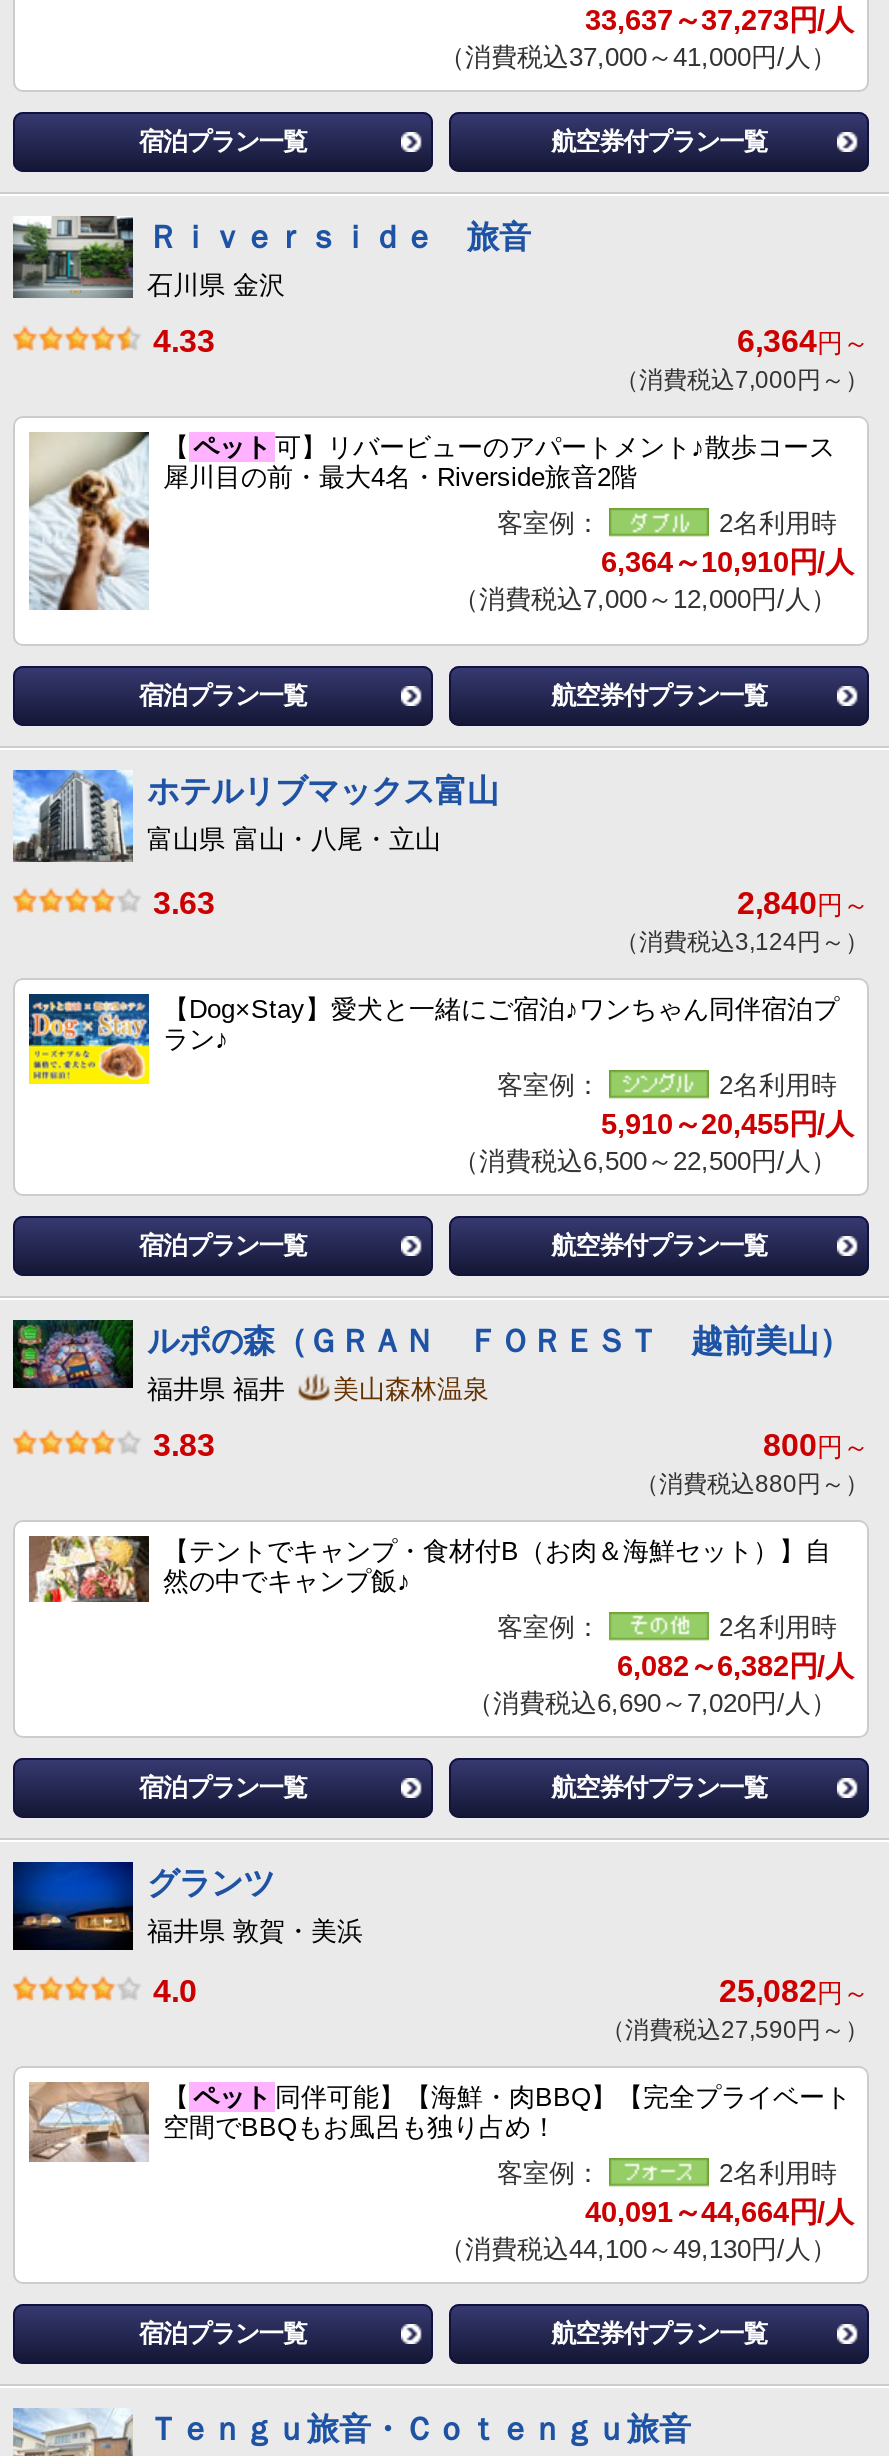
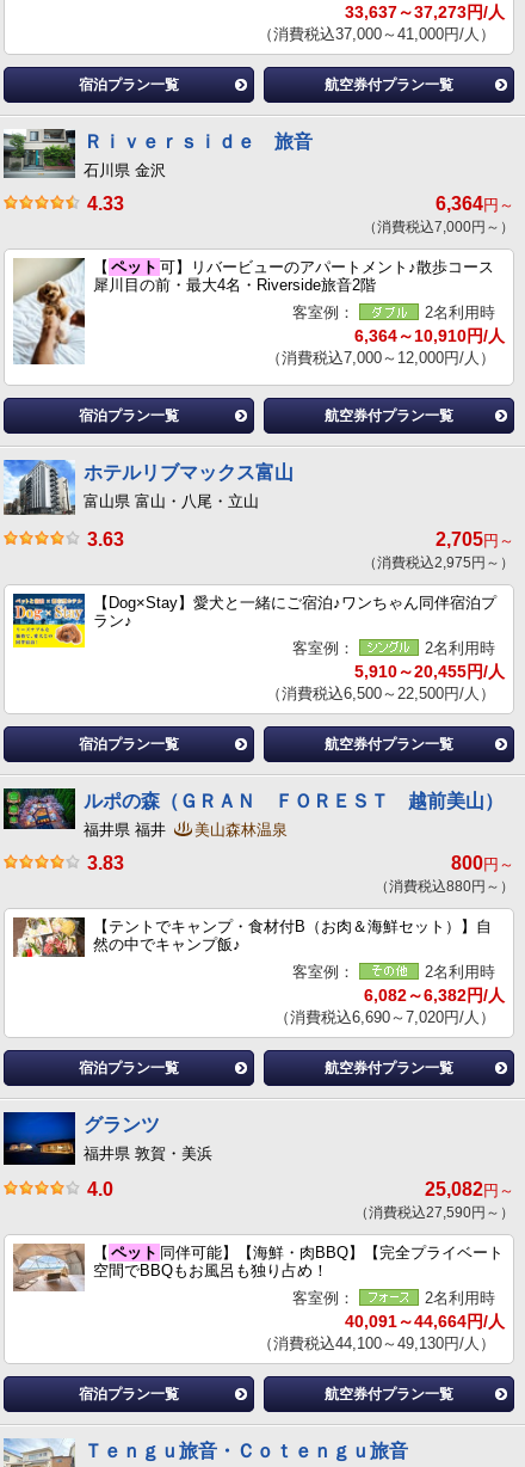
- 2,840円～
+ 2,705円～

- （消費税込3,124円～）
+ （消費税込2,975円～）
